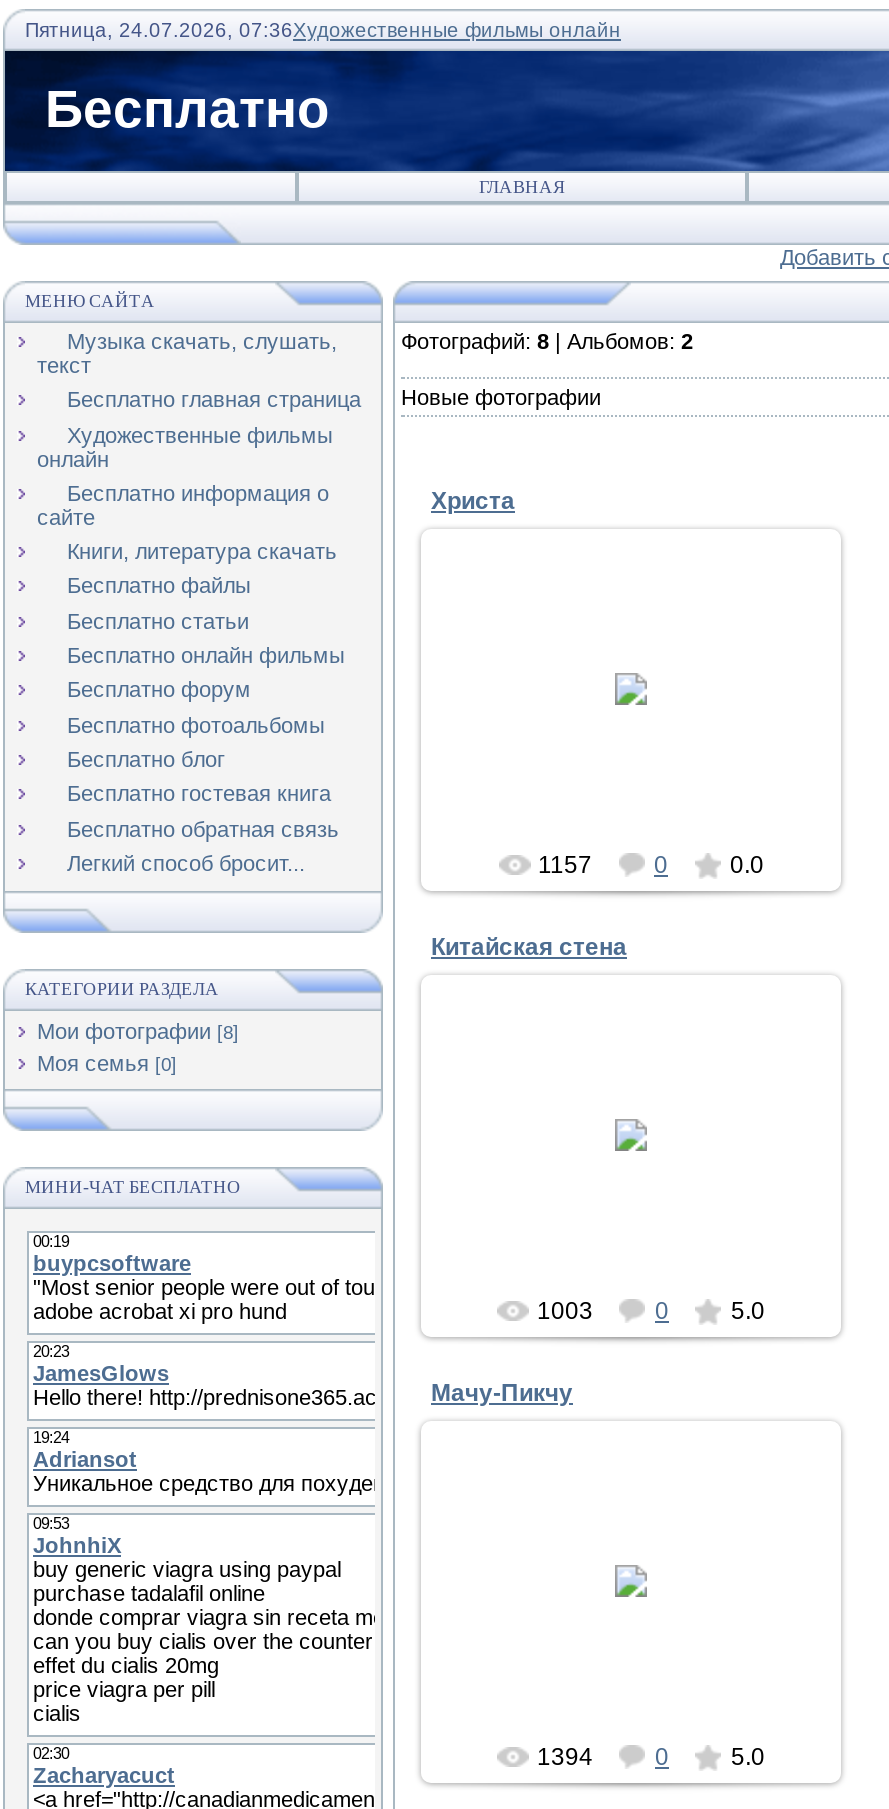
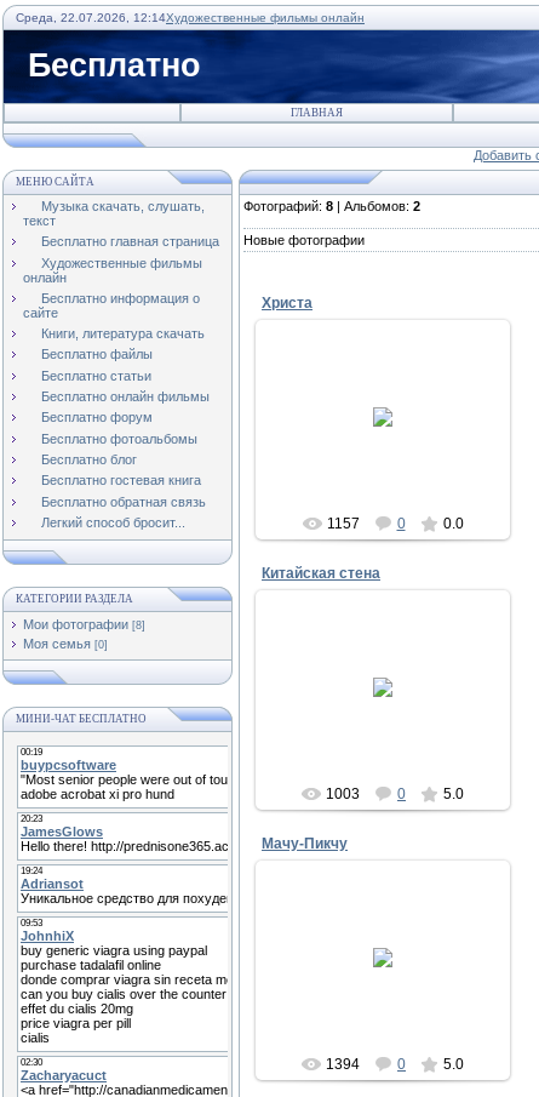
- Пятница, 24.07.2026, 07:36Художественные фильмы онлайн
+ Среда, 22.07.2026, 12:14Художественные фильмы онлайн
